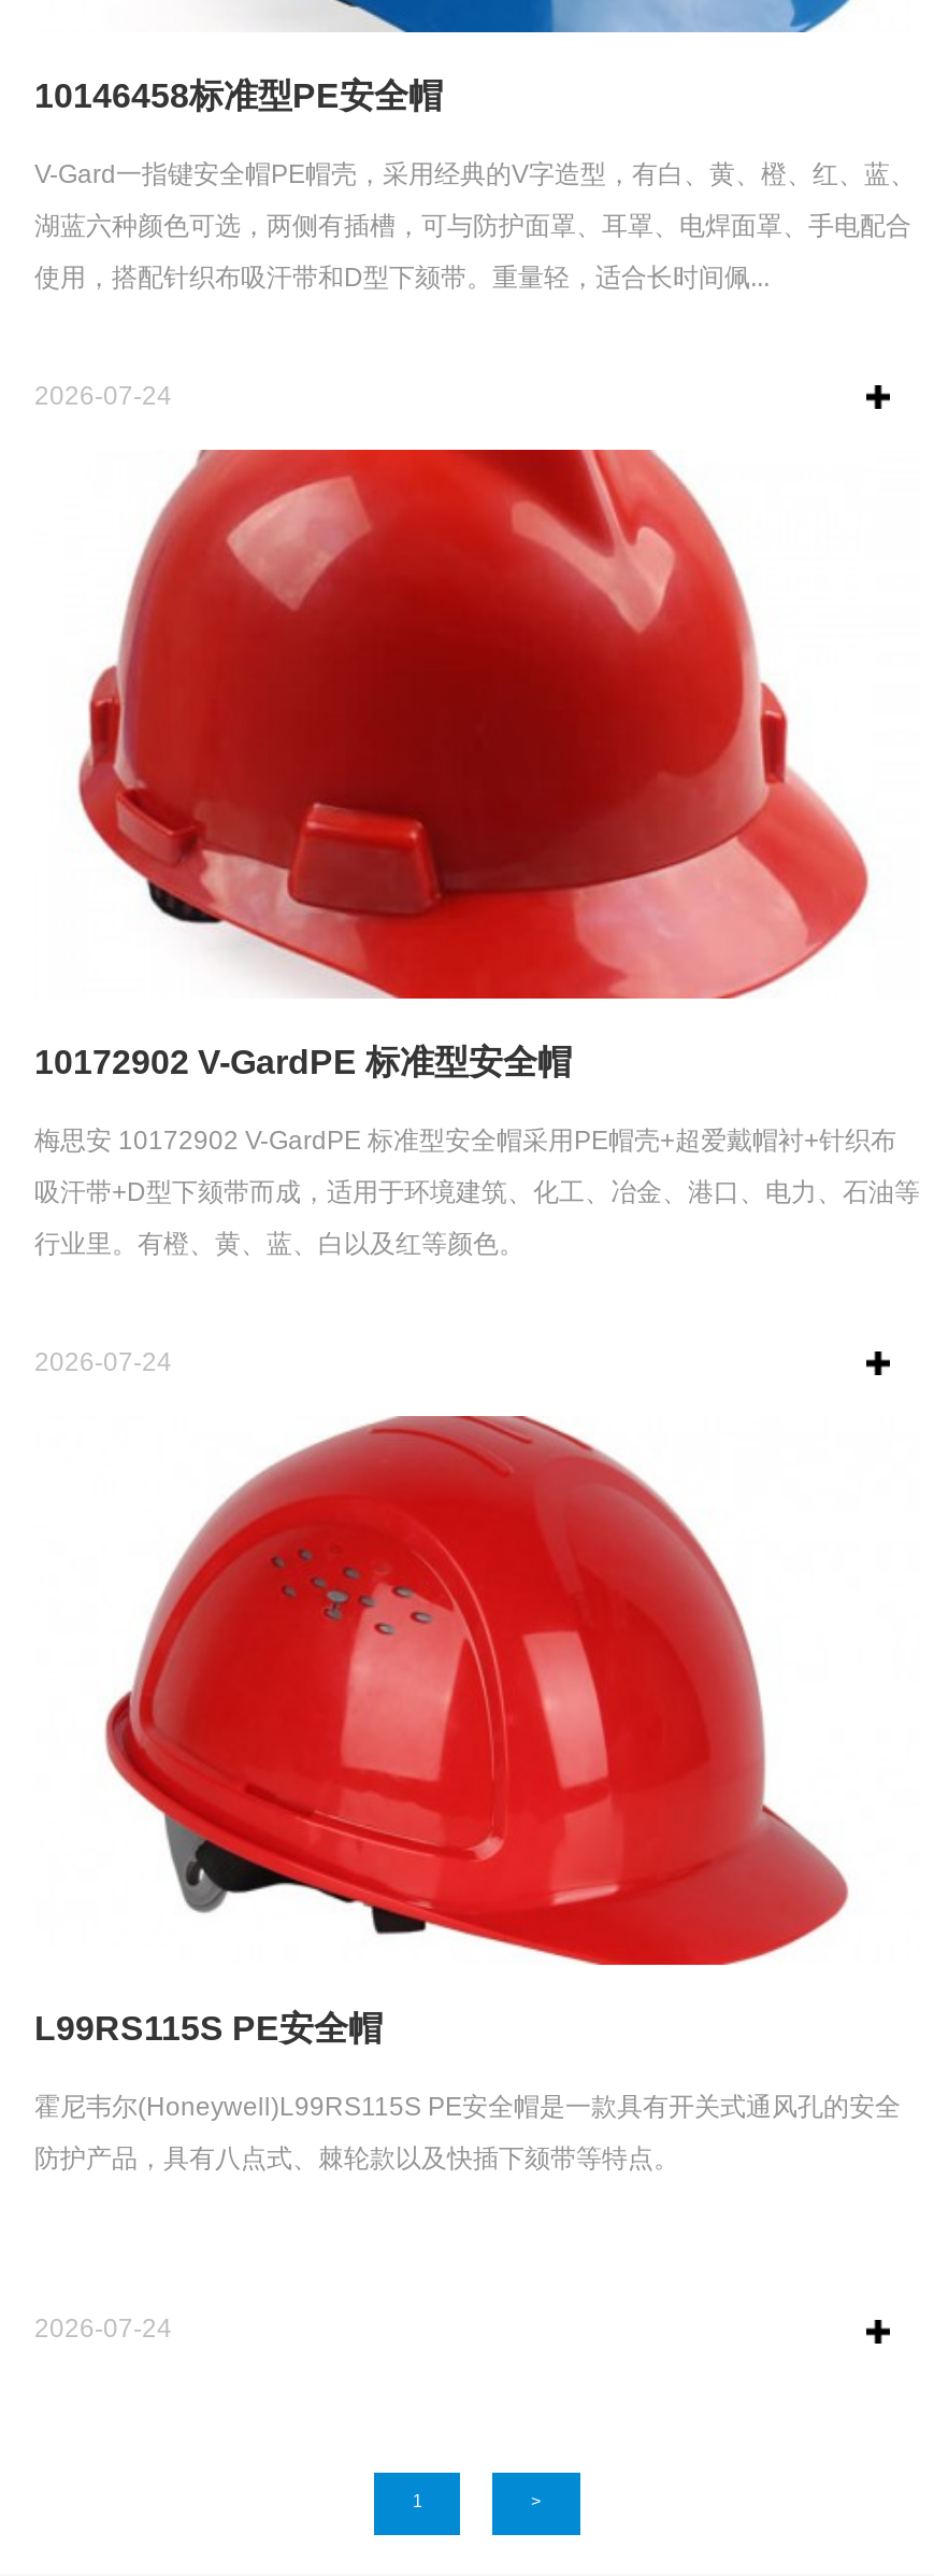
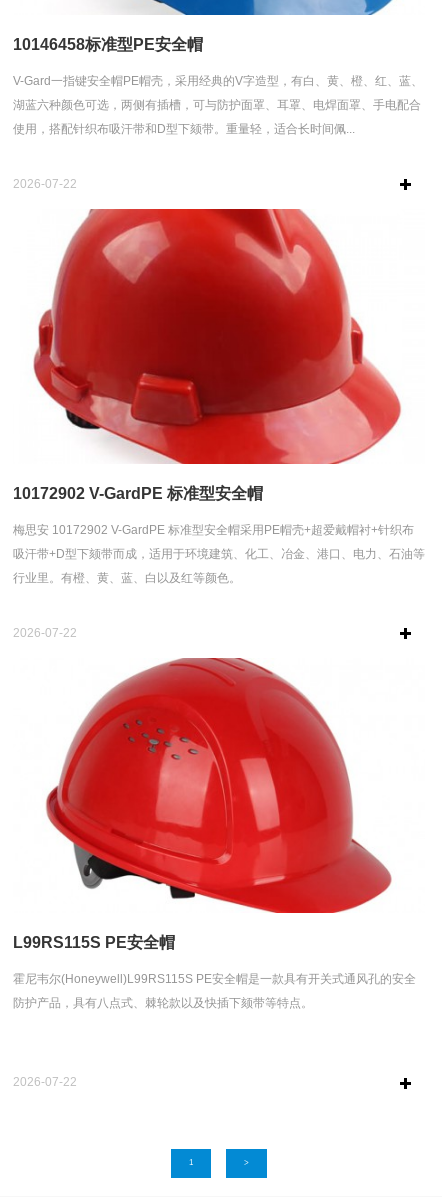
- 2026-07-24
+ 2026-07-22

- 2026-07-24
+ 2026-07-22

- 2026-07-24
+ 2026-07-22
